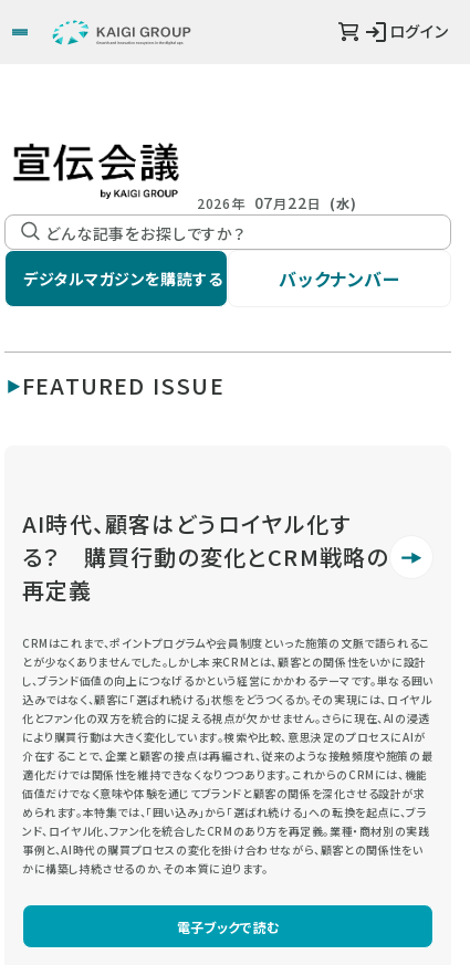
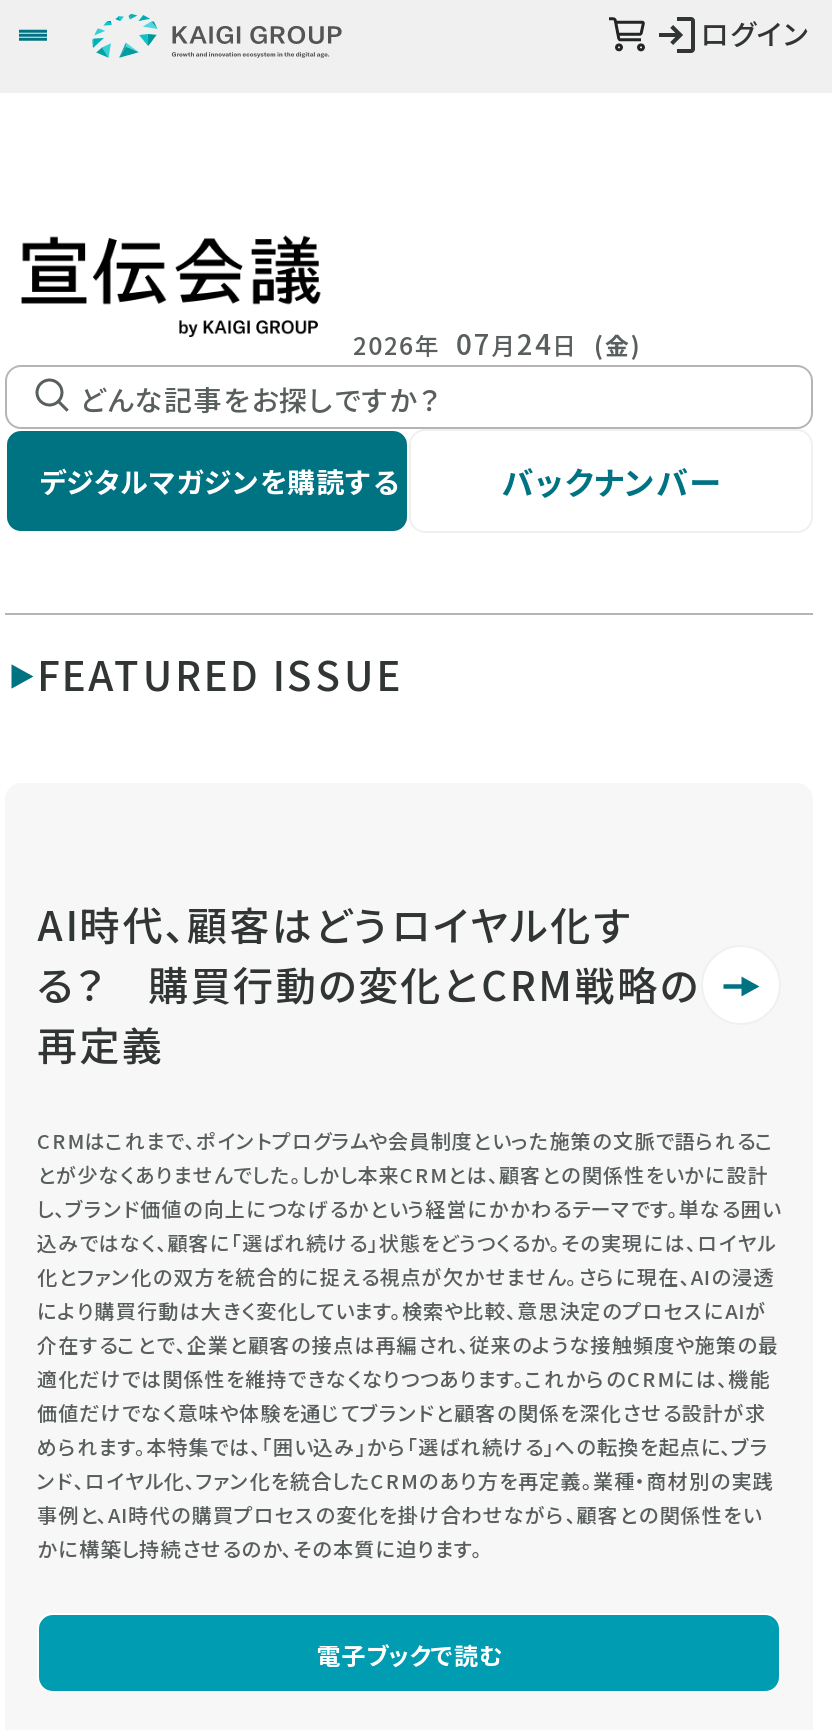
- 2026年 07月22日 (水)
+ 2026年 07月24日 (金)
